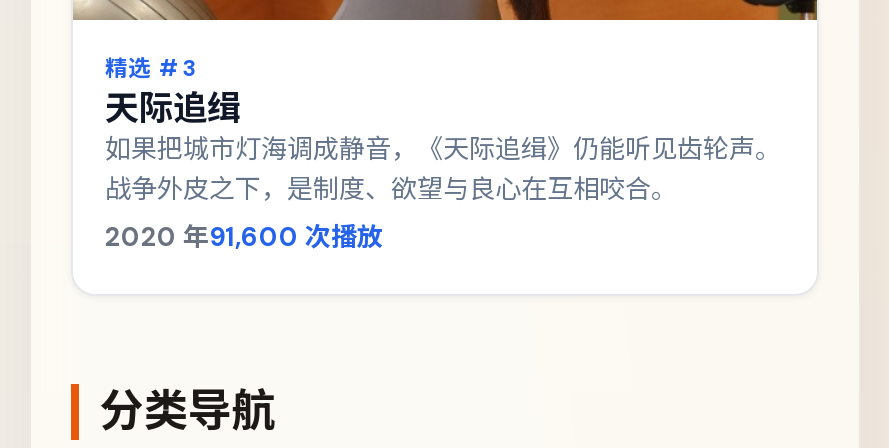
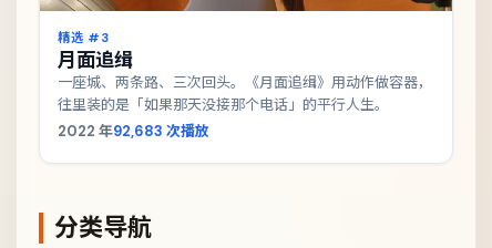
- 天际追缉
- 如果把城市灯海调成静音，《天际追缉》仍能听见齿轮声。
- 战争外皮之下，是制度、欲望与良心在互相咬合。
- 2020年91,600次播放
+ 月面追缉
+ 一座城、两条路、三次回头。《月面追缉》用动作做容器，
+ 往里装的是「如果那天没接那个电话」的平行人生。
+ 2022年92,683次播放
